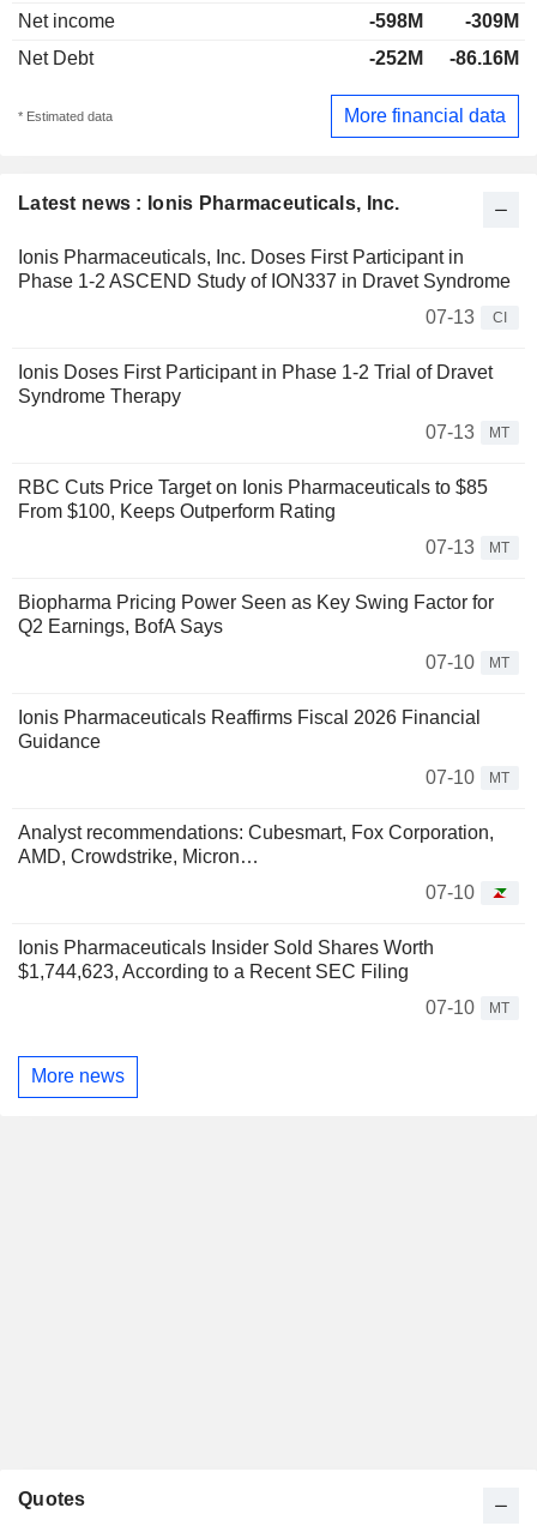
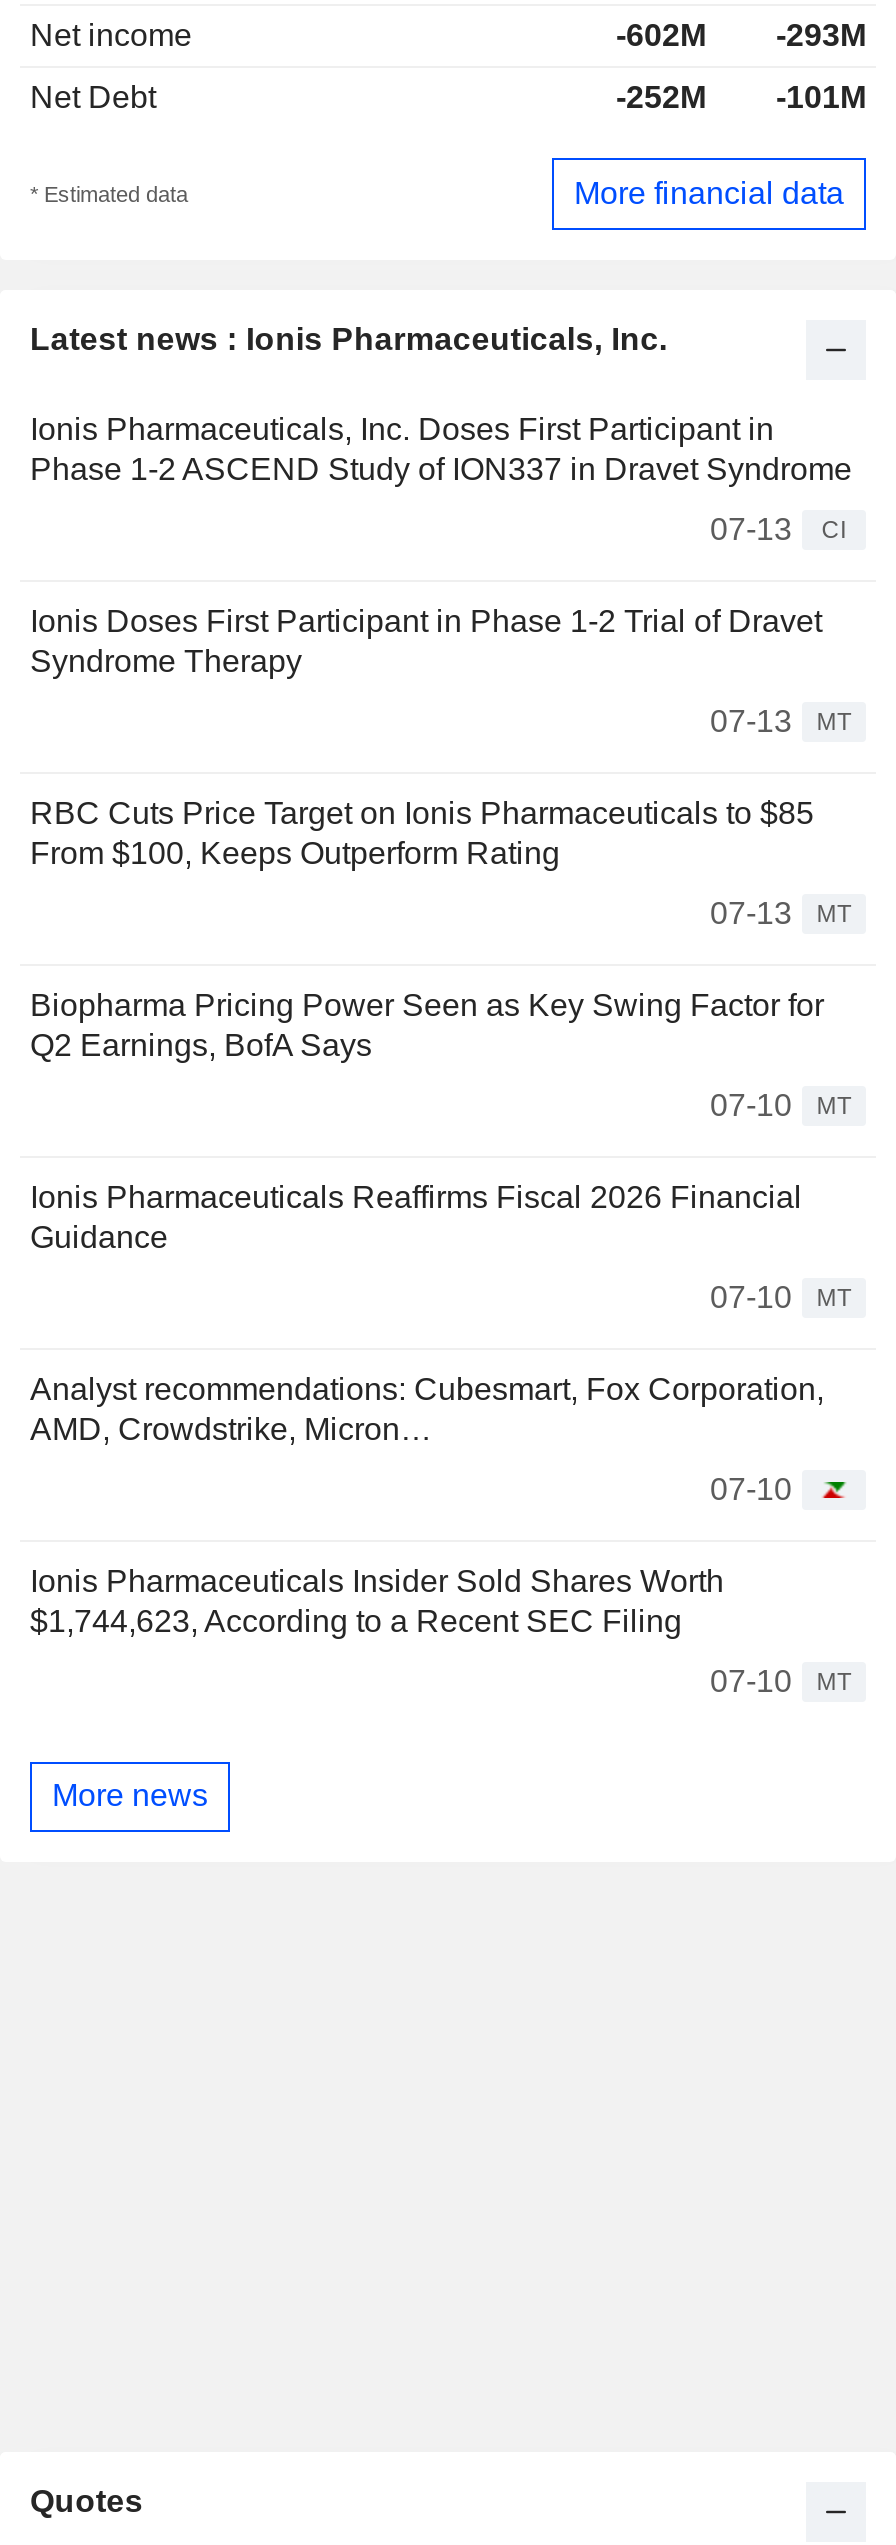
- -598M
- -309M
+ -602M
+ -293M

- -86.16M
+ -101M
